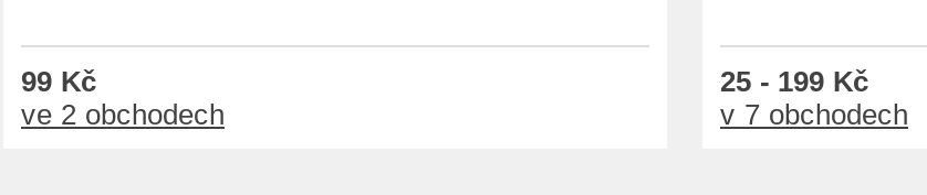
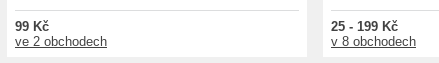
- v 7 obchodech
+ v 8 obchodech
